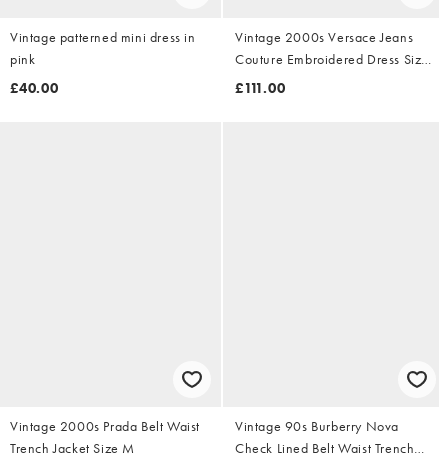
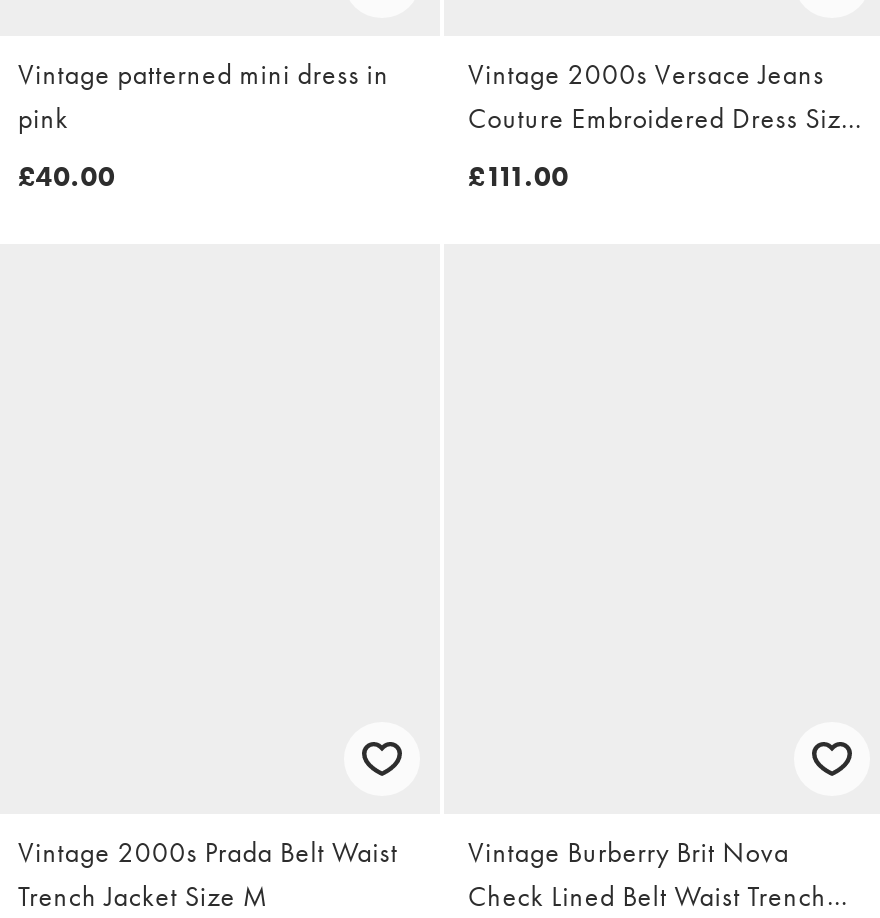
- Vintage 90s Burberry Nova
+ Vintage Burberry Brit Nova
